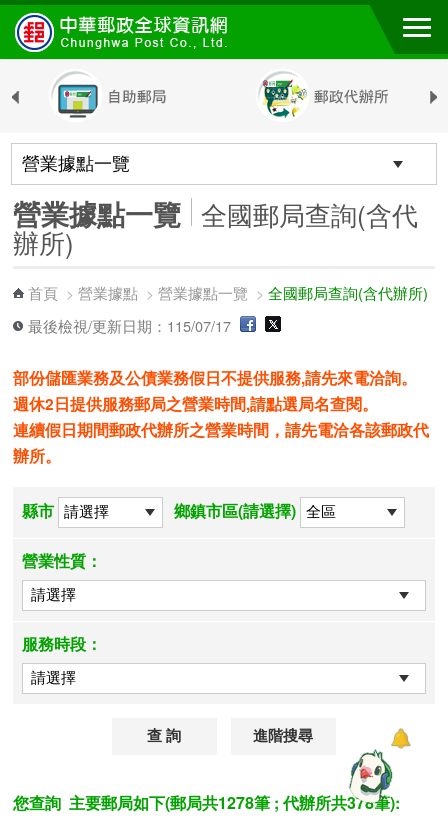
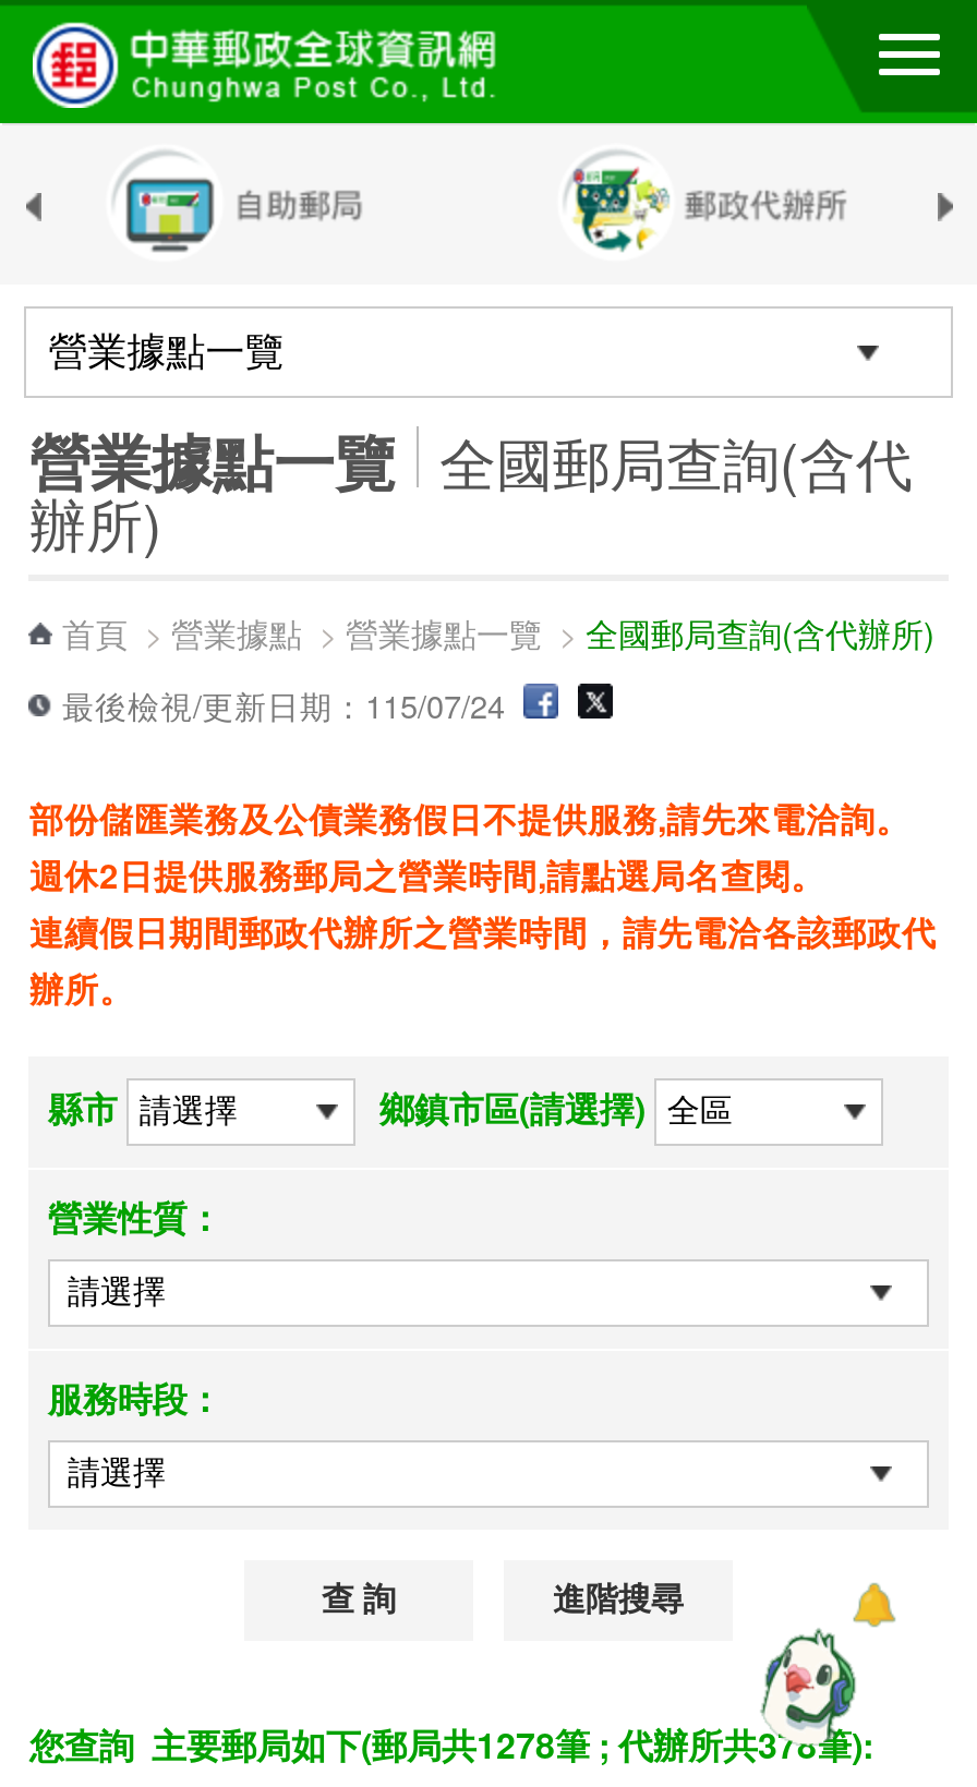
- 最後檢視/更新日期：115/07/17
+ 最後檢視/更新日期：115/07/24
